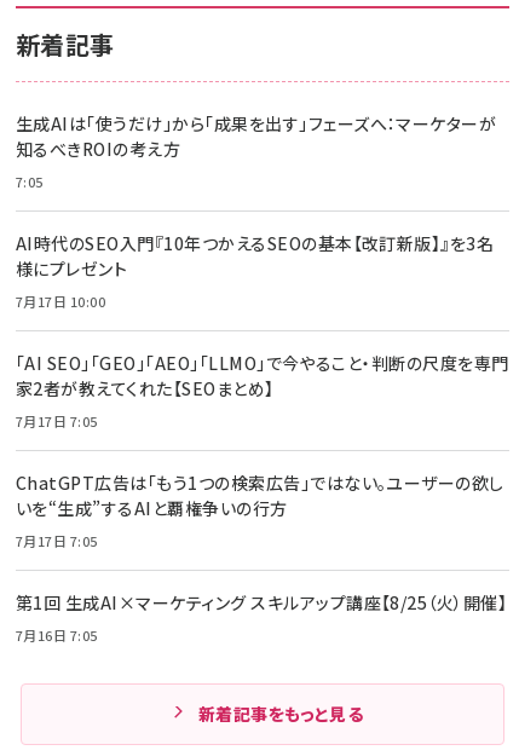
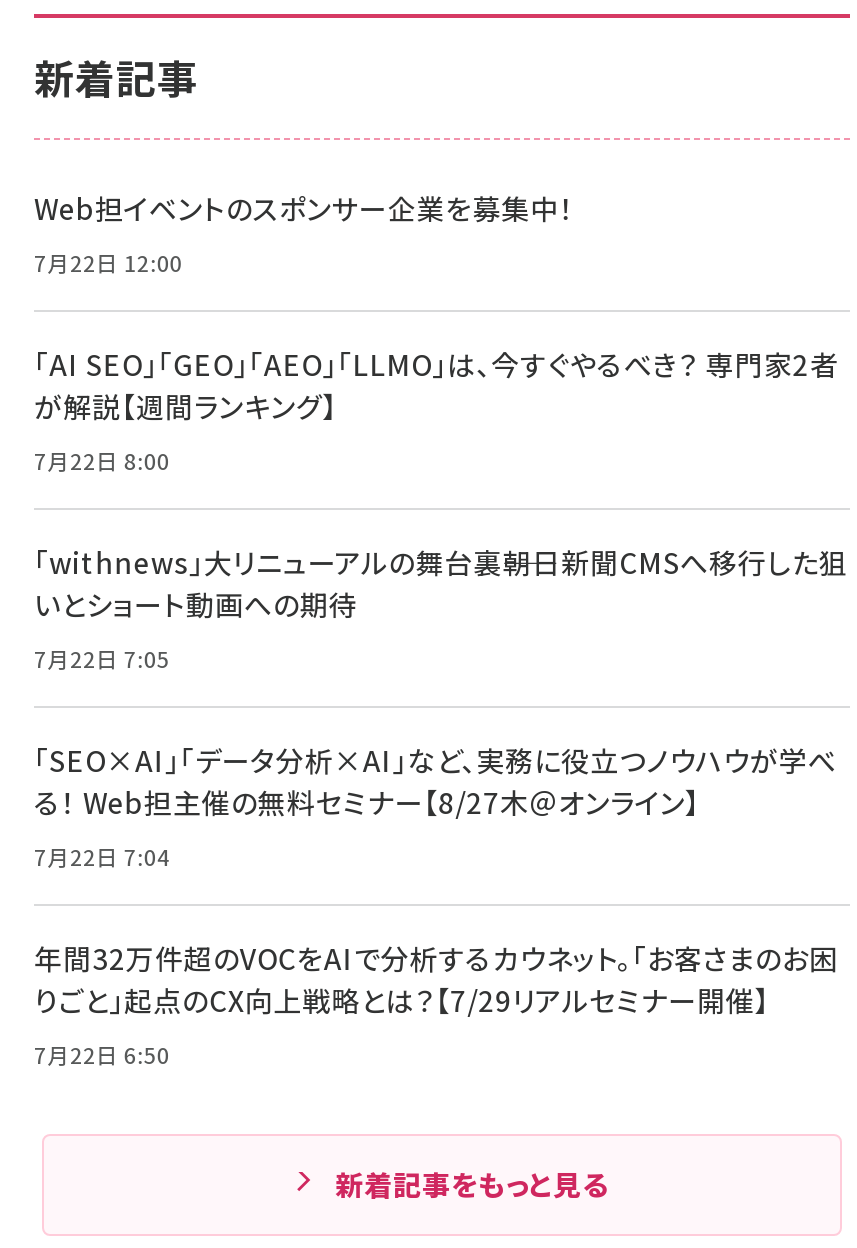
- 生成AIは「使うだけ」から「成果を出す」フェーズへ：マーケターが
- 知るべきROIの考え方
- 7:05
+ Web担イベントのスポンサー企業を募集中！
+ 7月22日 12:00

- AI時代のSEO入門『10年つかえるSEOの基本【改訂新版】』を3名
- 様にプレゼント
- 7月17日 10:00
+ 「AI SEO」「GEO」「AEO」「LLMO」は、今すぐやるべき？ 専門家2者
+ が解説【週間ランキング】
+ 7月22日 8:00

- 「AI SEO」「GEO」「AEO」「LLMO」で今やること・判断の尺度を専門
- 家2者が教えてくれた【SEOまとめ】
- 7月17日 7:05
+ 「withnews」大リニューアルの舞台裏――朝日新聞CMSへ移行した狙
+ いとショート動画への期待
+ 7月22日 7:05

- ChatGPT広告は「もう1つの検索広告」ではない。ユーザーの欲し
- いを“生成”するAIと覇権争いの行方
- 7月17日 7:05
+ 「SEO×AI」「データ分析×AI」など、実務に役立つノウハウが学べ
+ る！ Web担主催の無料セミナー【8/27木＠オンライン】
+ 7月22日 7:04

- 第1回 生成AI×マーケティング スキルアップ講座【8/25（火）開催】
- 7月16日 7:05
+ 年間32万件超のVOCをAIで分析するカウネット。「お客さまのお困
+ りごと」起点のCX向上戦略とは？【7/29リアルセミナー開催】
+ 7月22日 6:50
